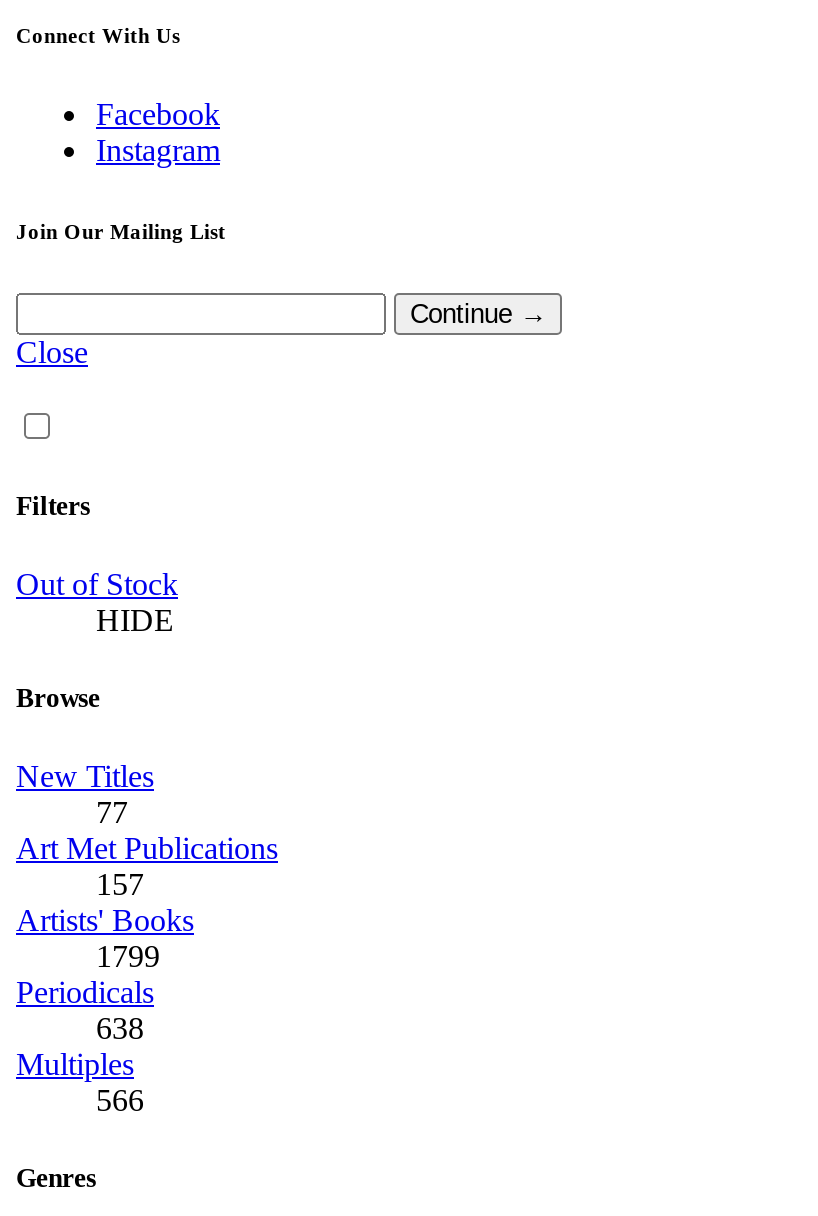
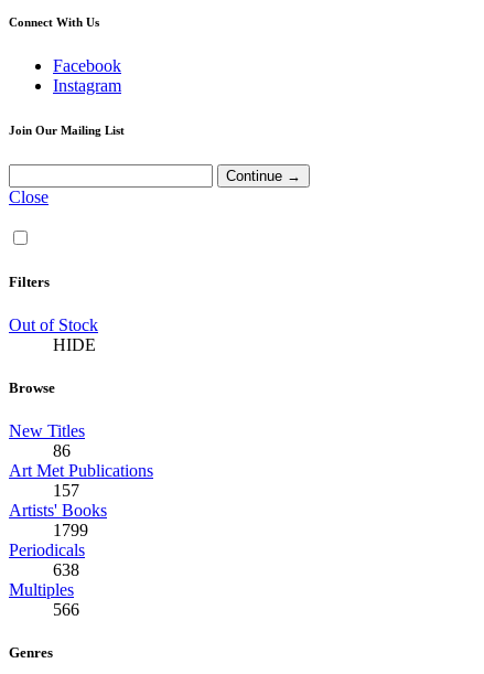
- 77
+ 86
